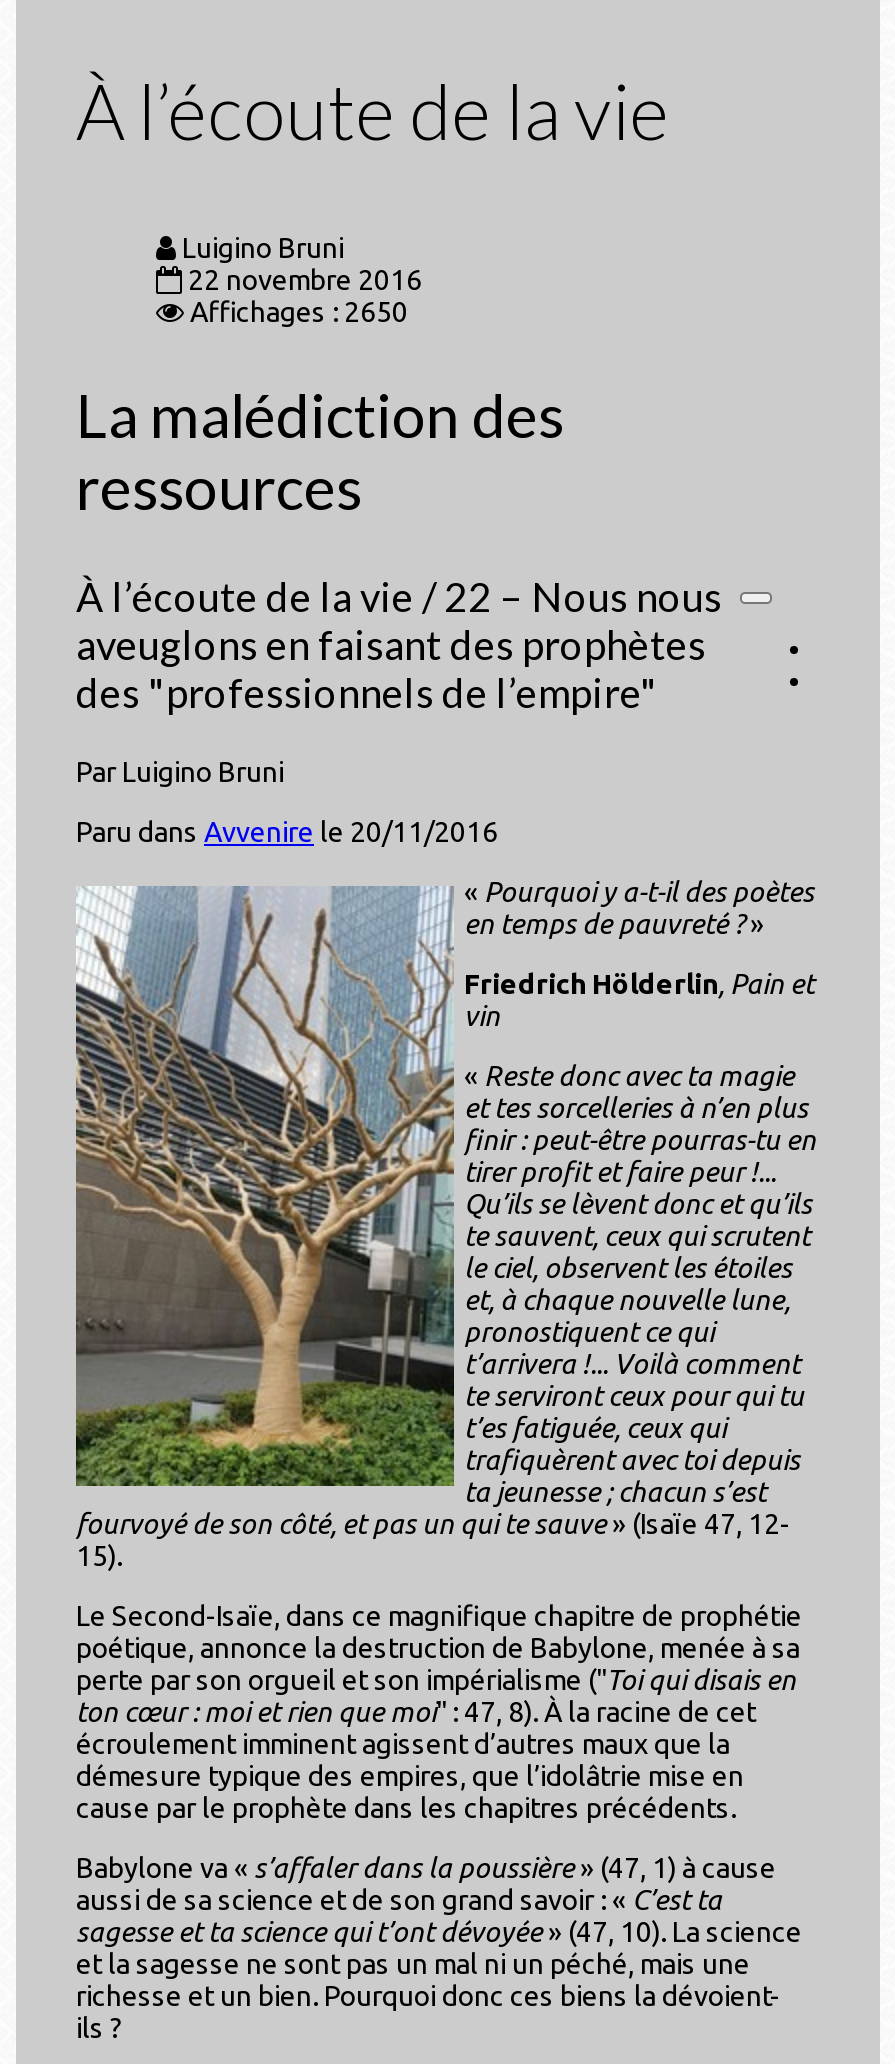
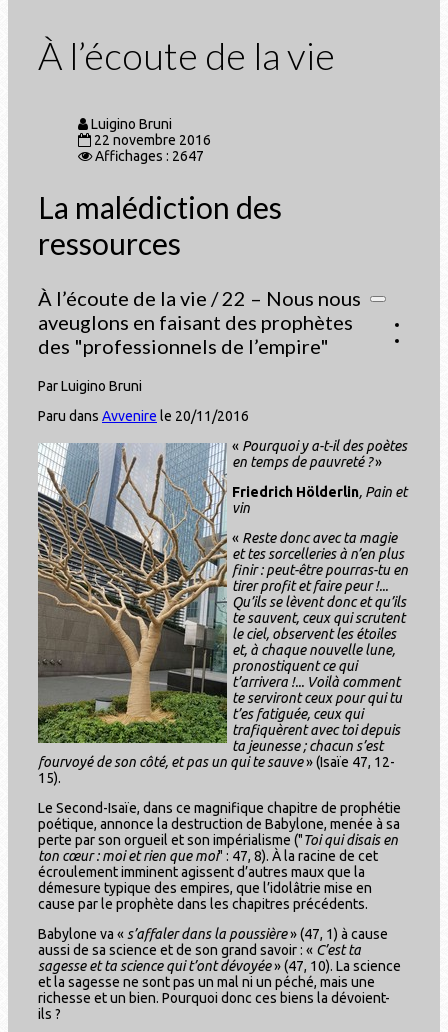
- Affichages : 2650
+ Affichages : 2647
